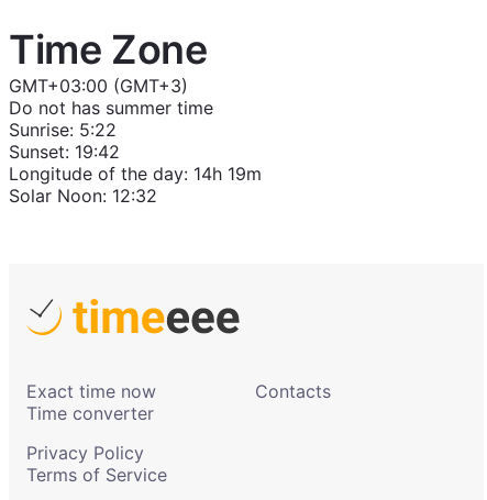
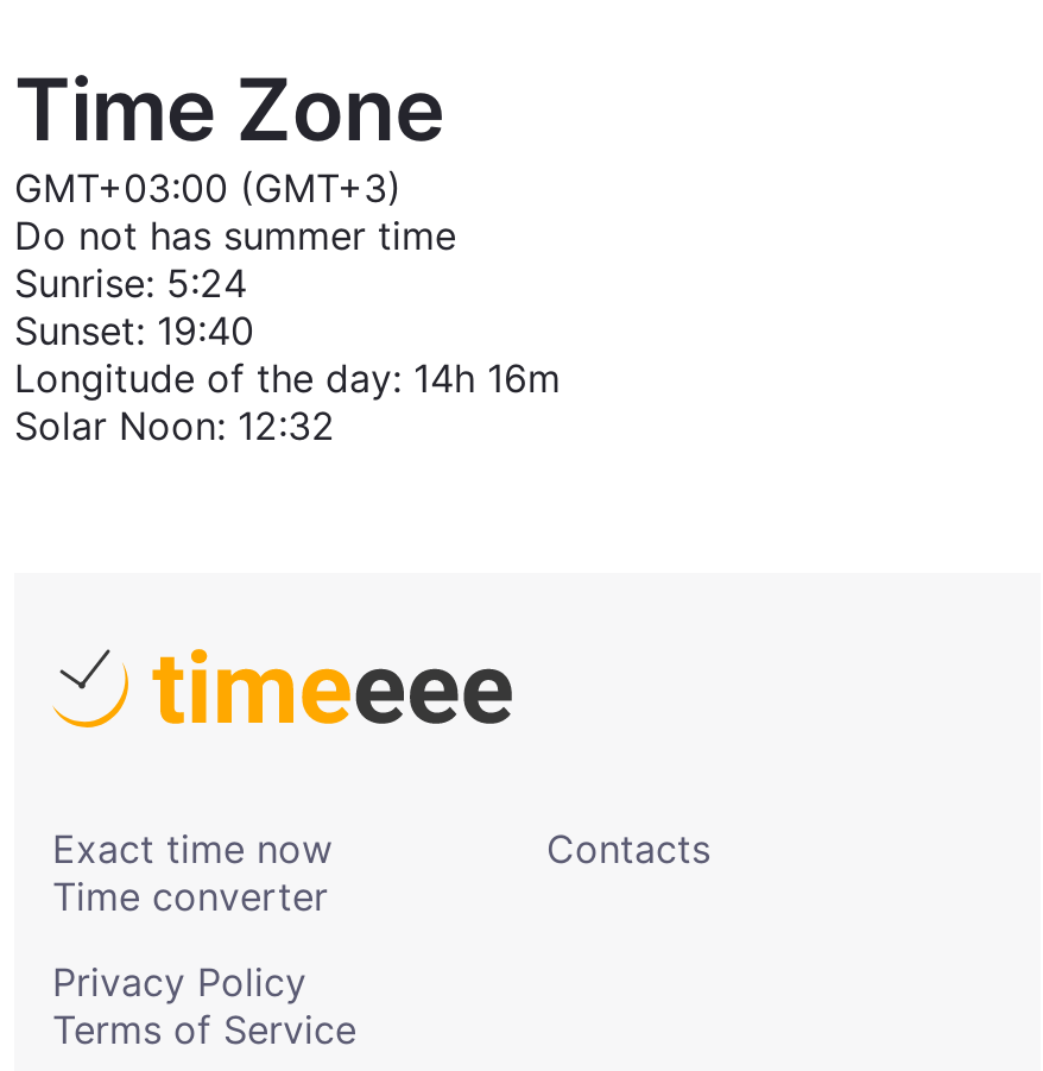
- Sunrise: 5:22
+ Sunrise: 5:24

- Sunset: 19:42
+ Sunset: 19:40

- Longitude of the day: 14h 19m
+ Longitude of the day: 14h 16m
